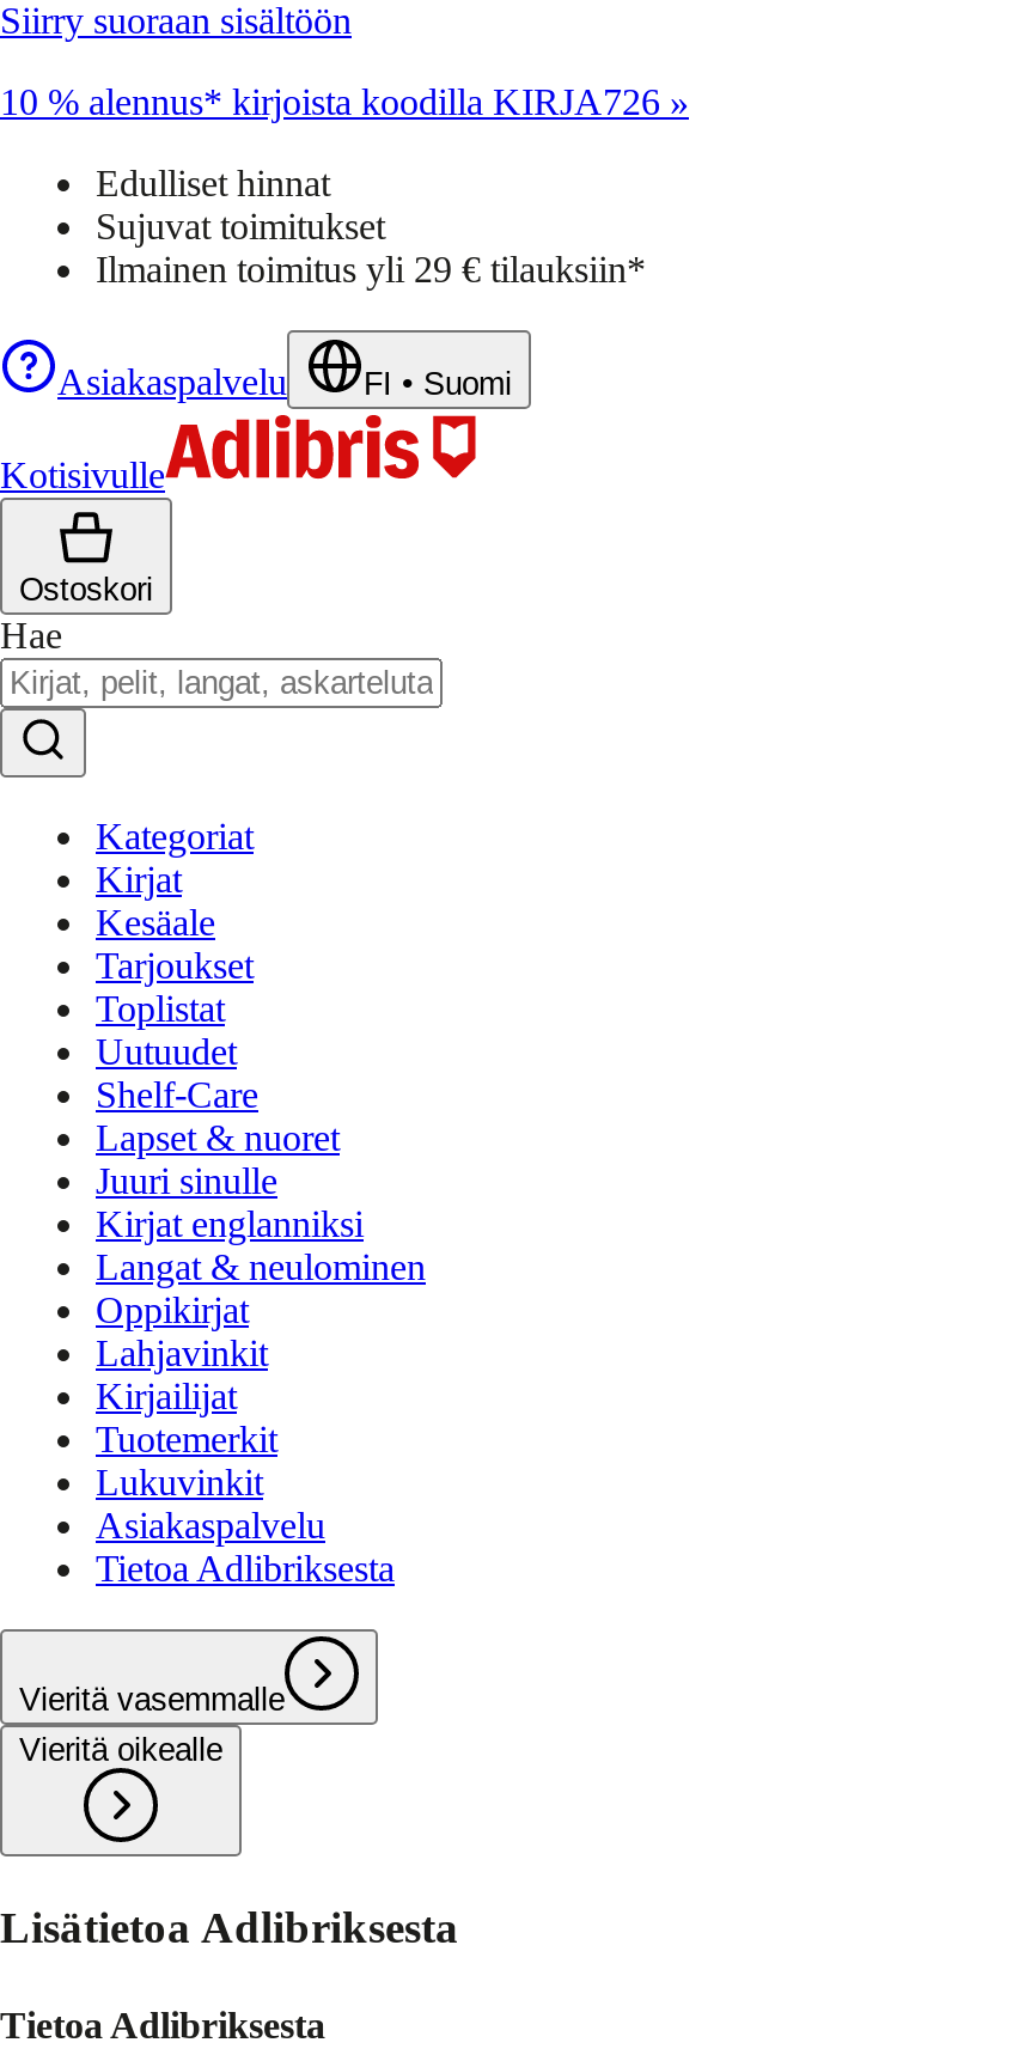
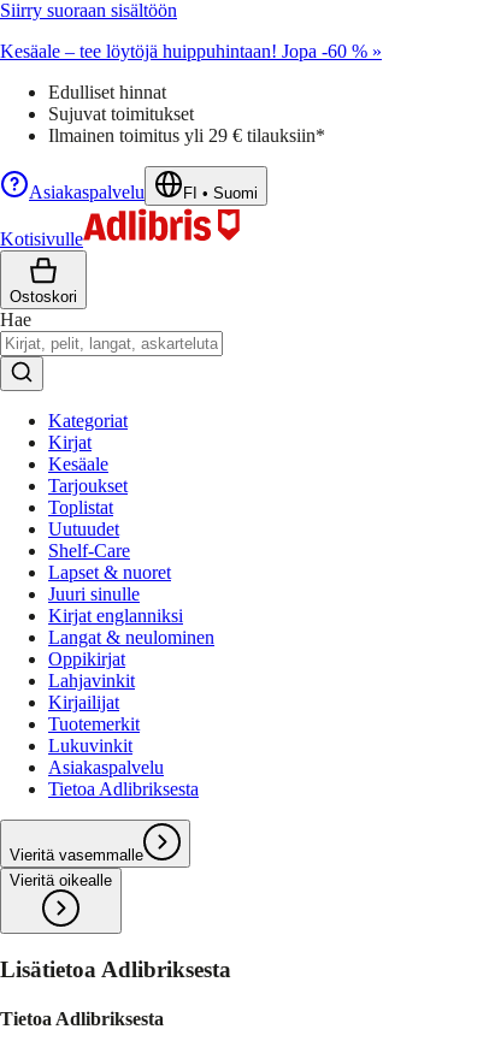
- 10 % alennus* kirjoista koodilla KIRJA726 »
+ Kesäale – tee löytöjä huippuhintaan! Jopa -60 % »
